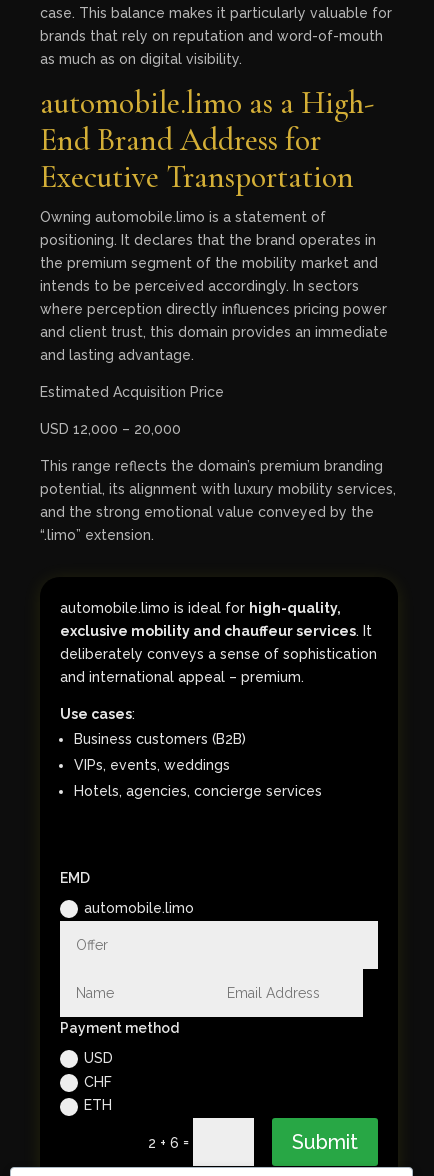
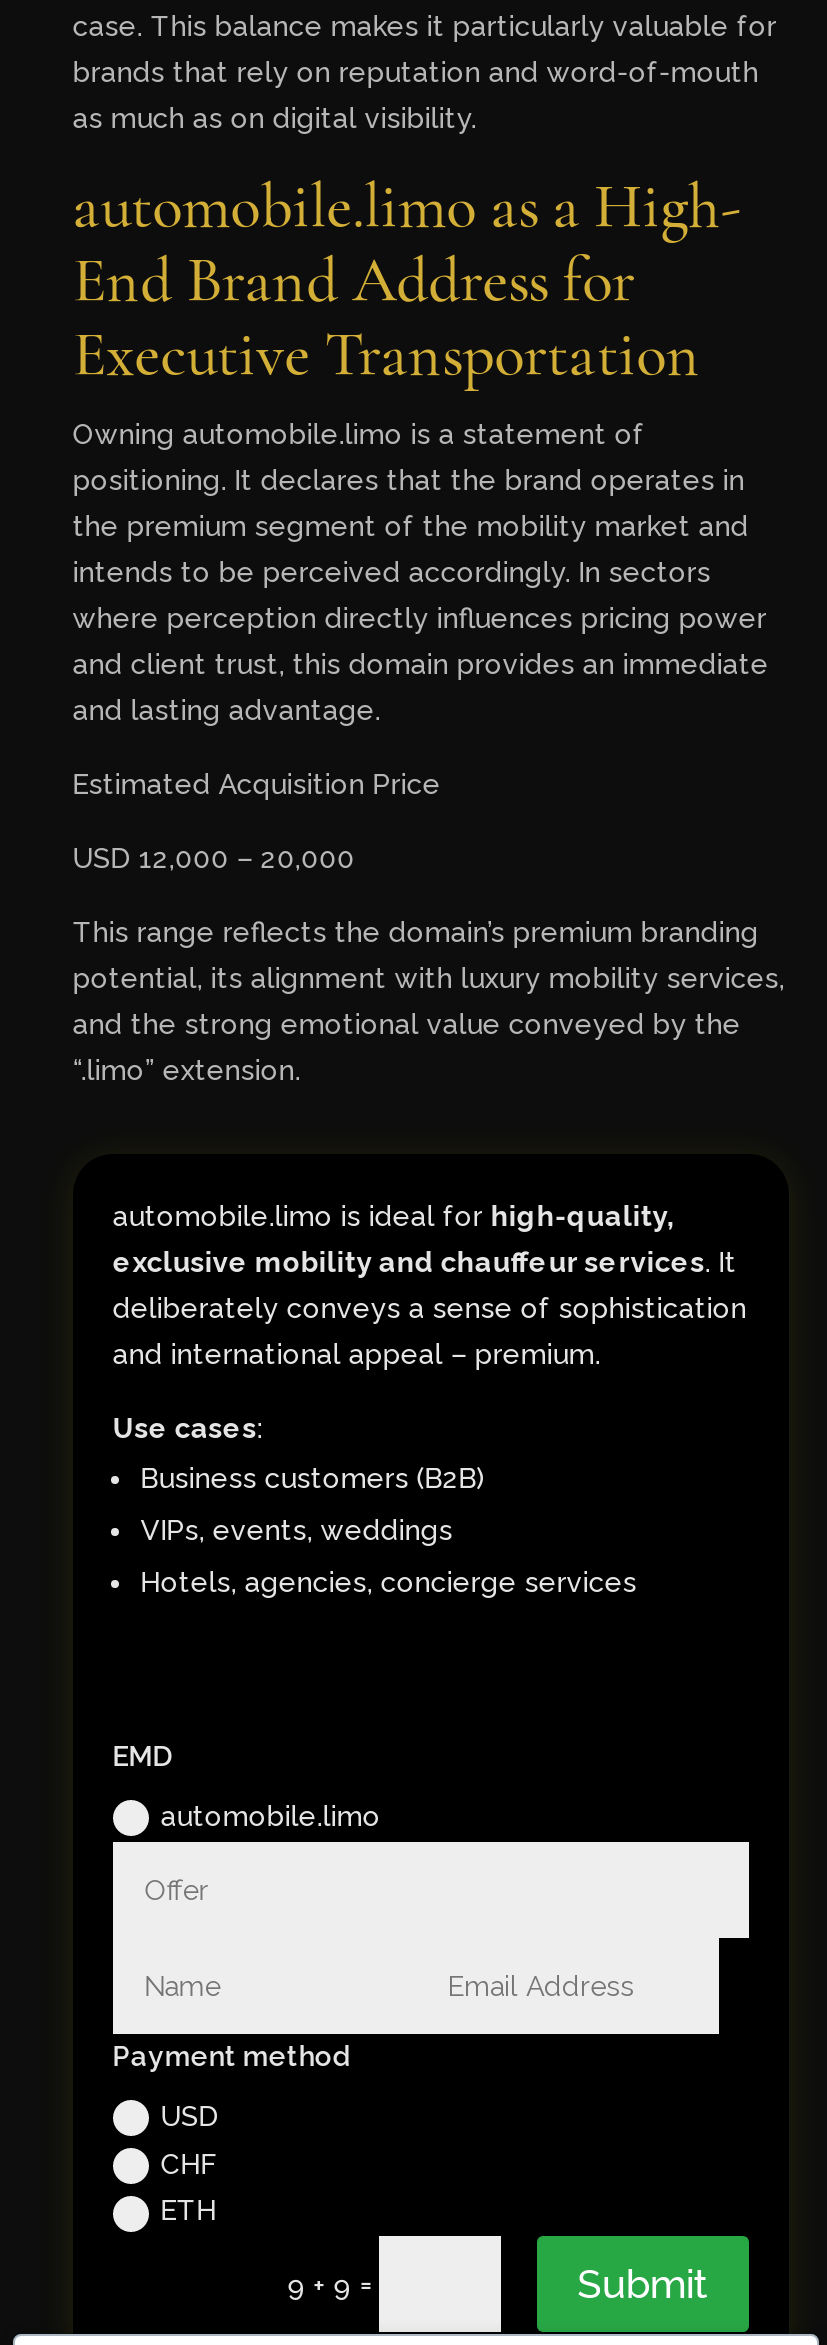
- 2 + 6 =
+ 9 + 9 =
